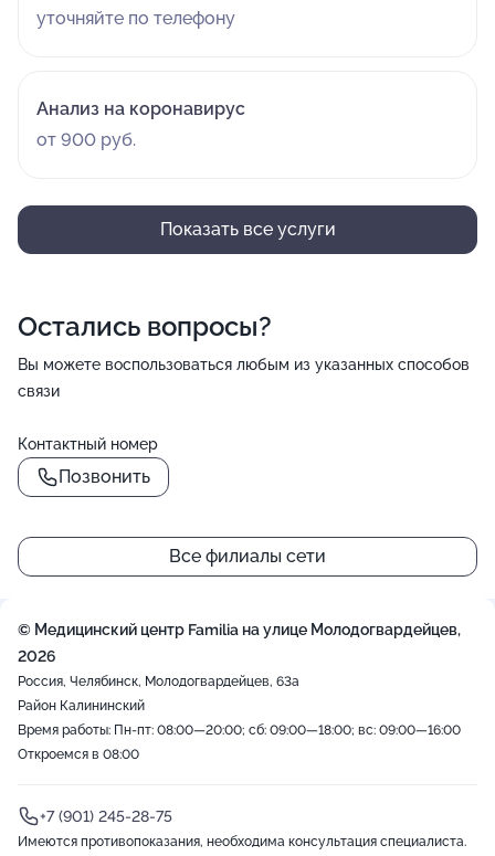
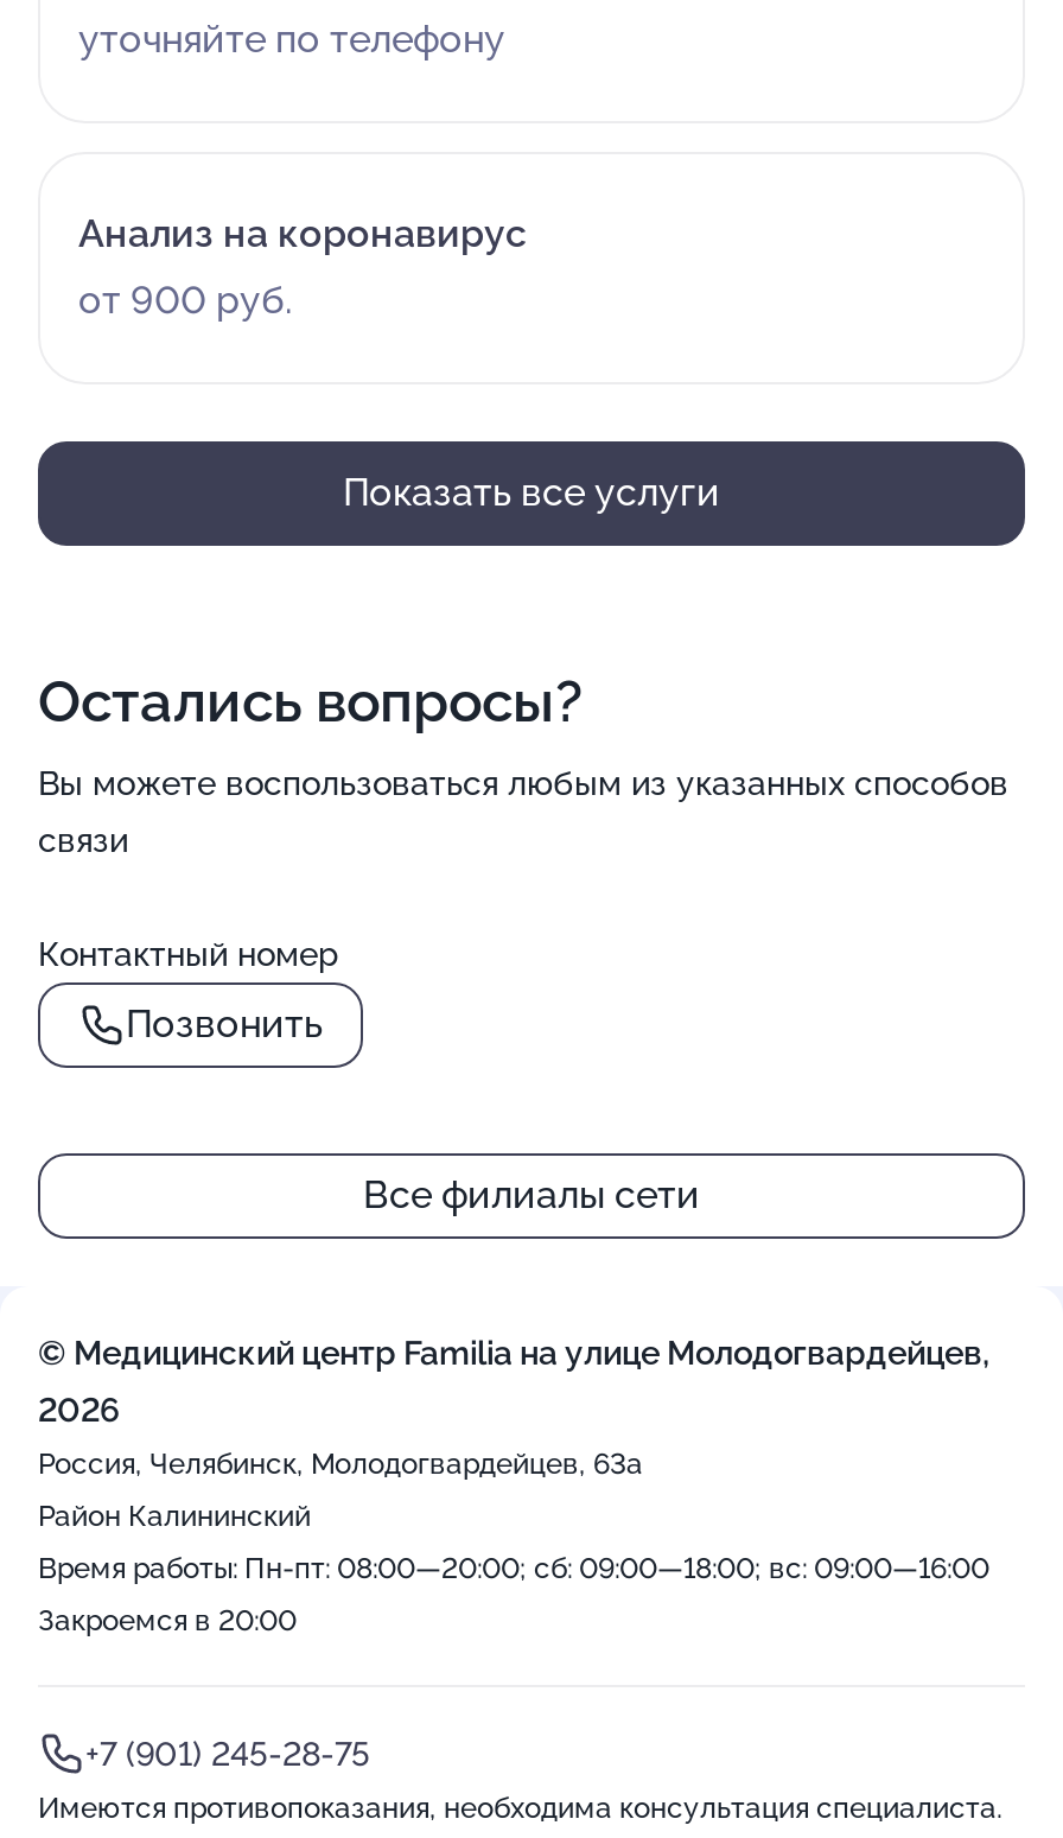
- Откроемся в 08:00
+ Закроемся в 20:00
